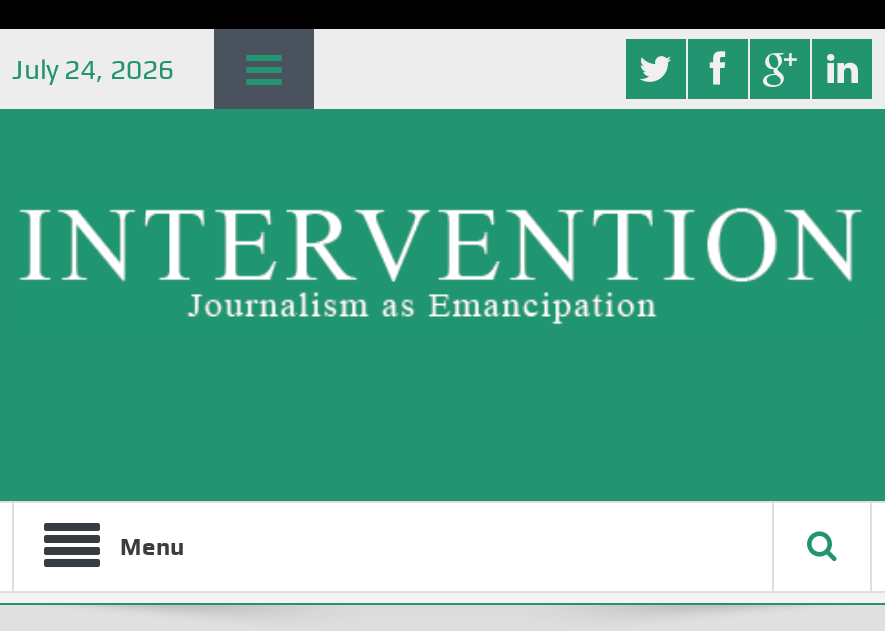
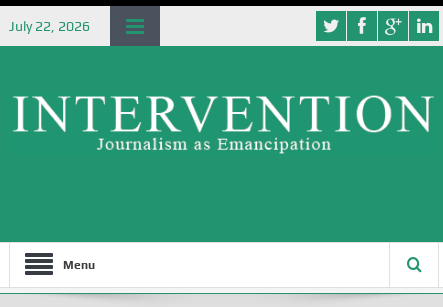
- July 24, 2026
+ July 22, 2026
